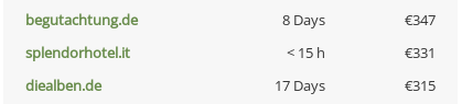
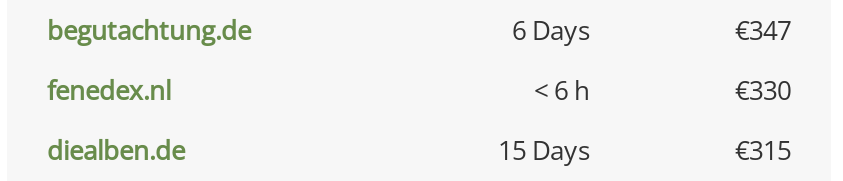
- 8 Days
+ 6 Days

- splendorhotel.it
- < 15 h
- €331
+ fenedex.nl
+ < 6 h
+ €330

- 17 Days
+ 15 Days
